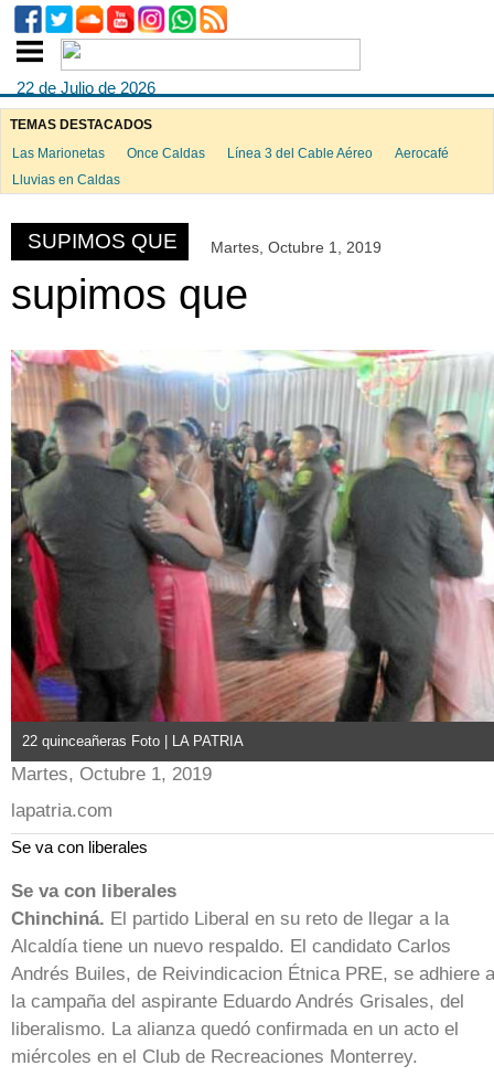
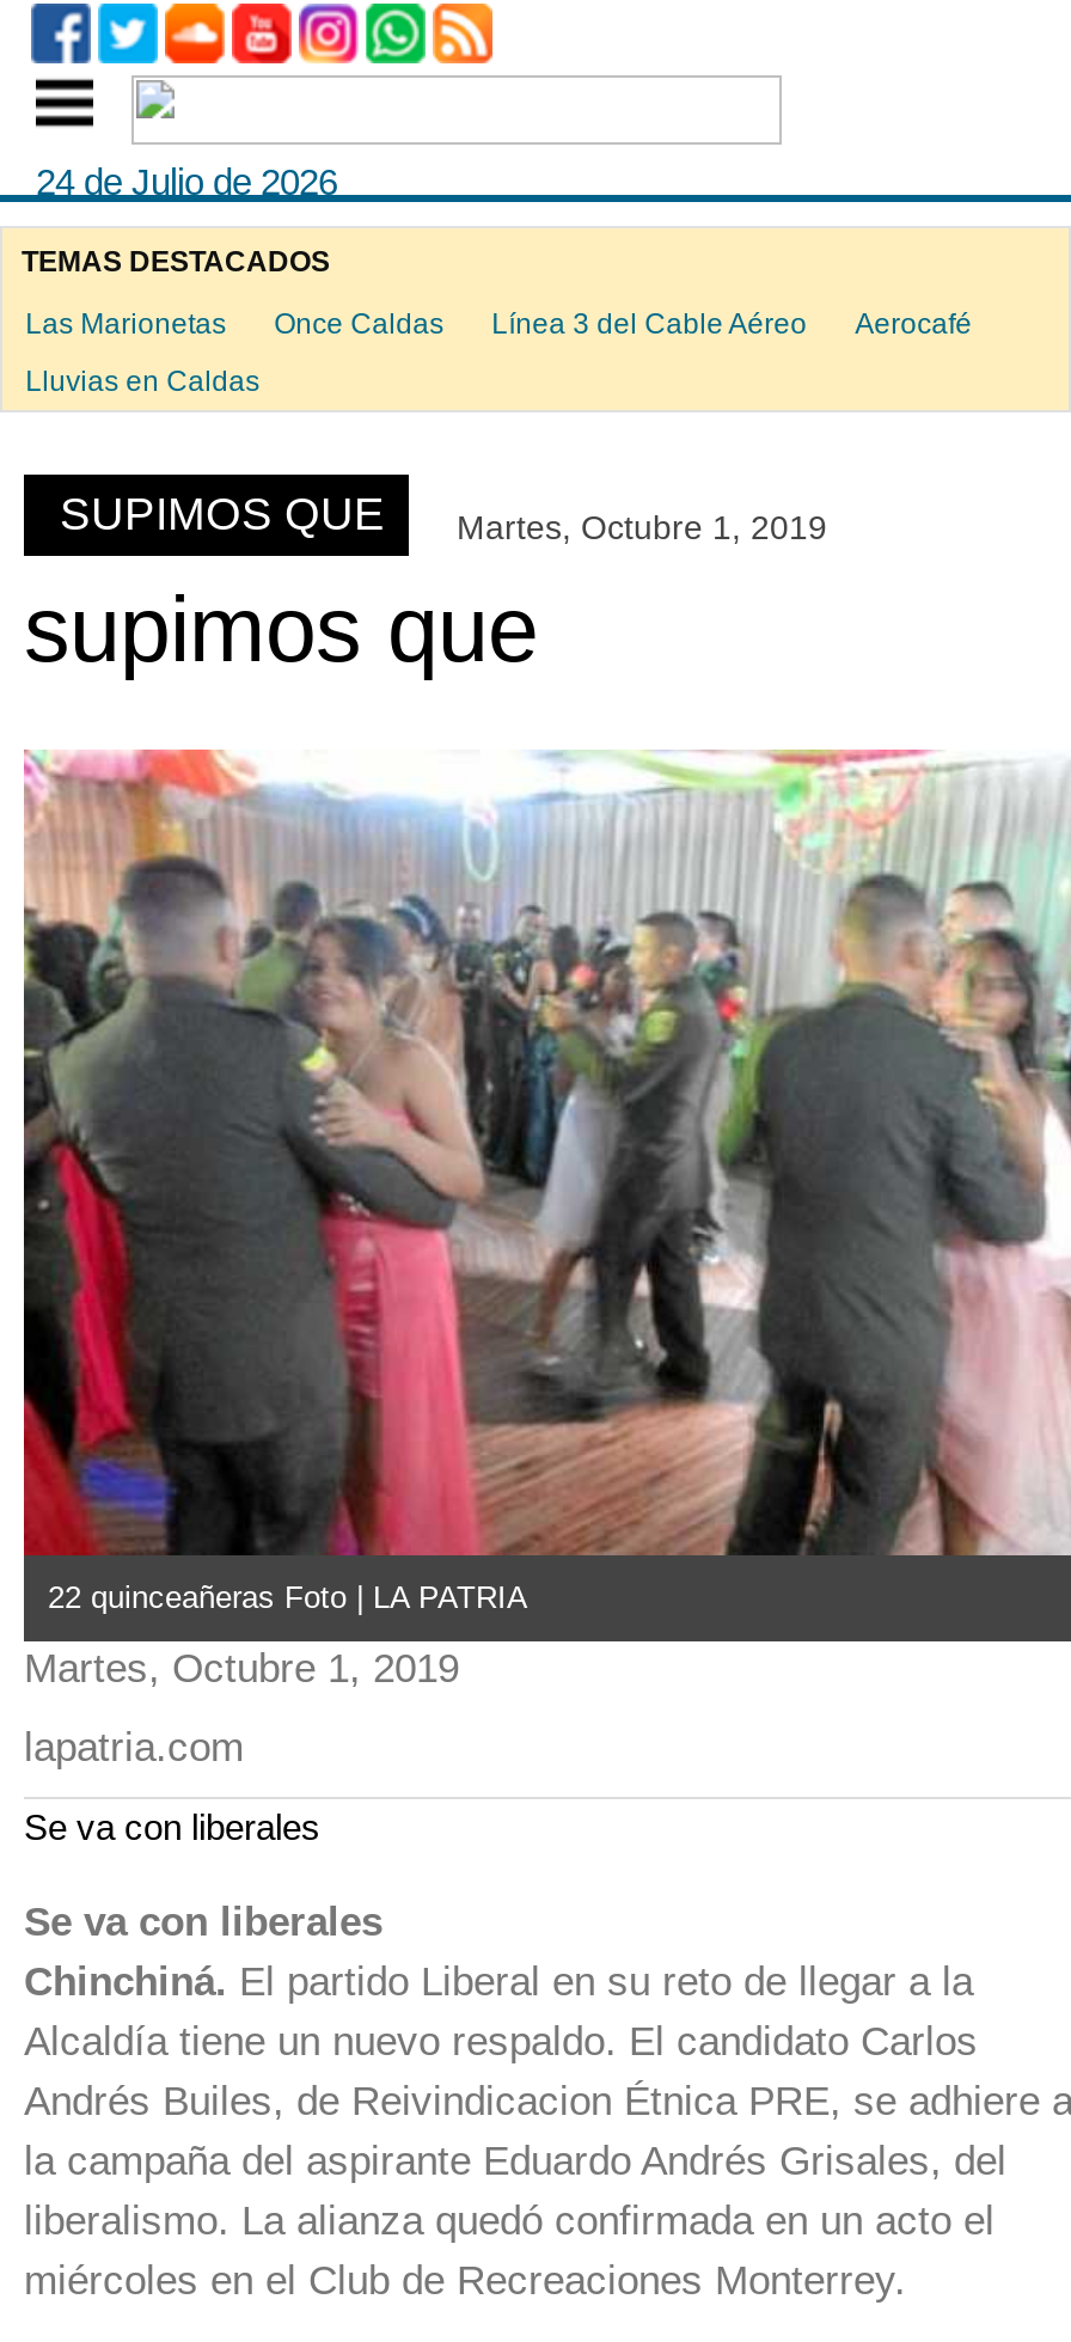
- 22 de Julio de 2026
+ 24 de Julio de 2026
